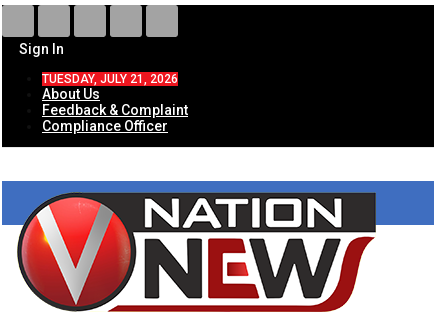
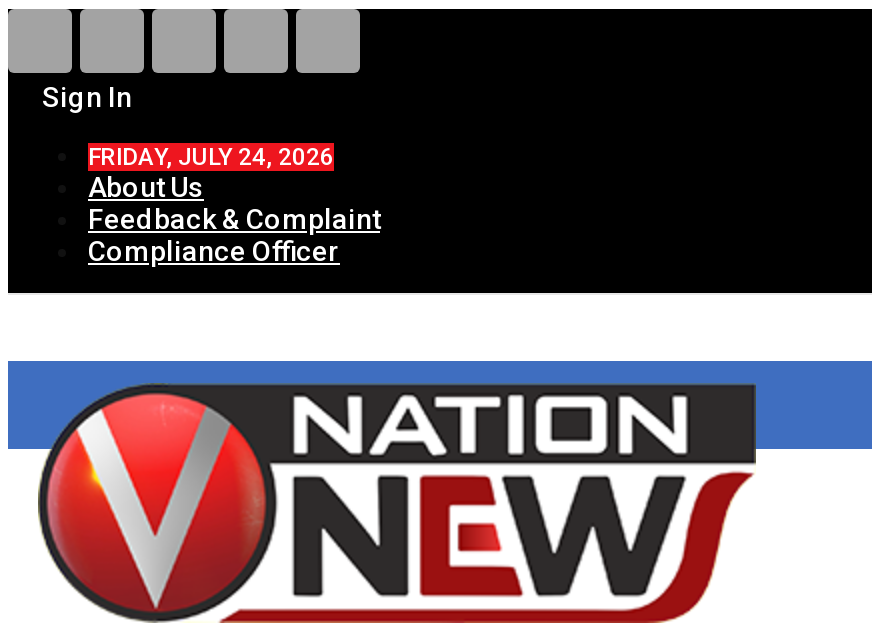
- TUESDAY, JULY 21, 2026
+ FRIDAY, JULY 24, 2026
